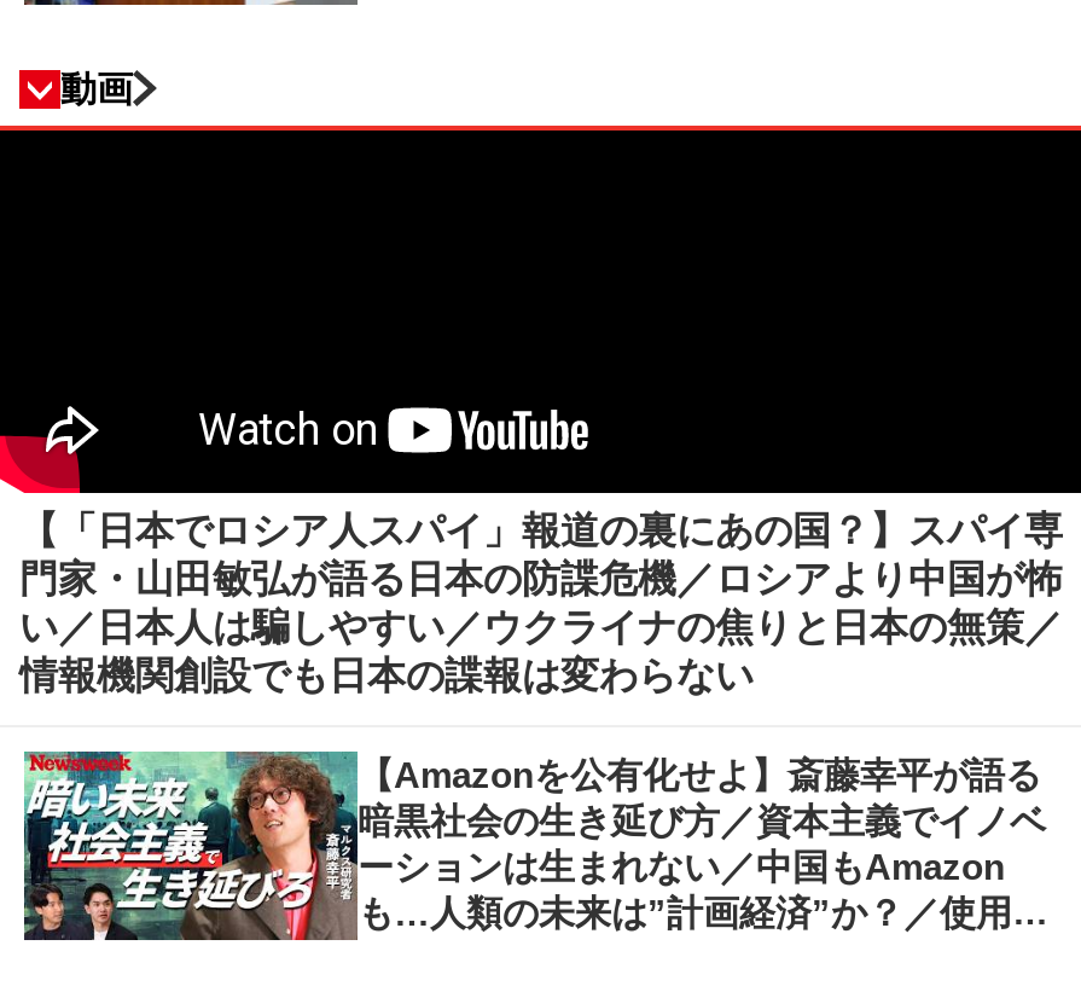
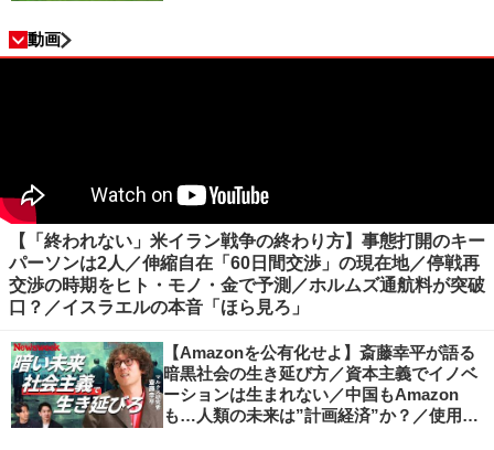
- 【「日本でロシア人スパイ」報道の裏にあの国？】スパイ専
- 門家・山田敏弘が語る日本の防諜危機／ロシアより中国が怖
- い／日本人は騙しやすい／ウクライナの焦りと日本の無策／
- 情報機関創設でも日本の諜報は変わらない
+ 【「終われない」米イラン戦争の終わり方】事態打開のキー
+ パーソンは2人／伸縮自在「60日間交渉」の現在地／停戦再
+ 交渉の時期をヒト・モノ・金で予測／ホルムズ通航料が突破
+ 口？／イスラエルの本音「ほら見ろ」
